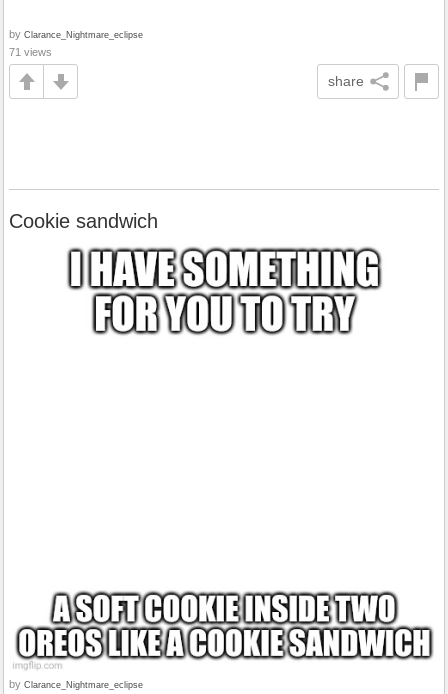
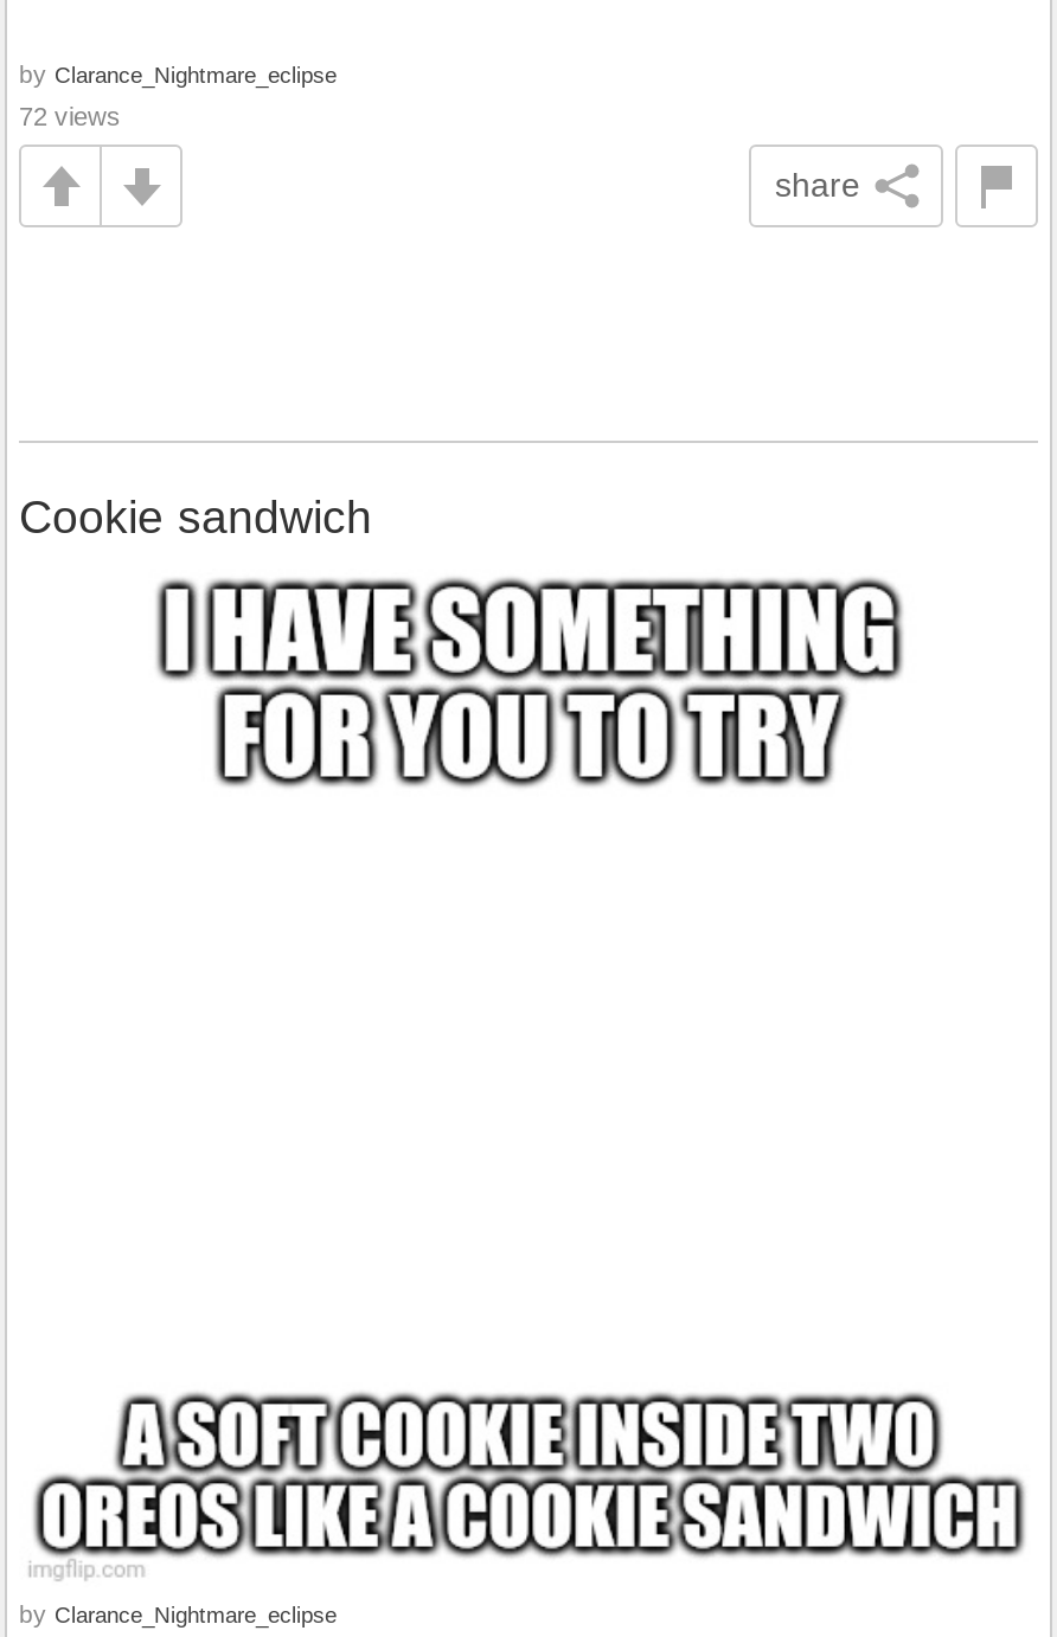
- 71 views
+ 72 views
